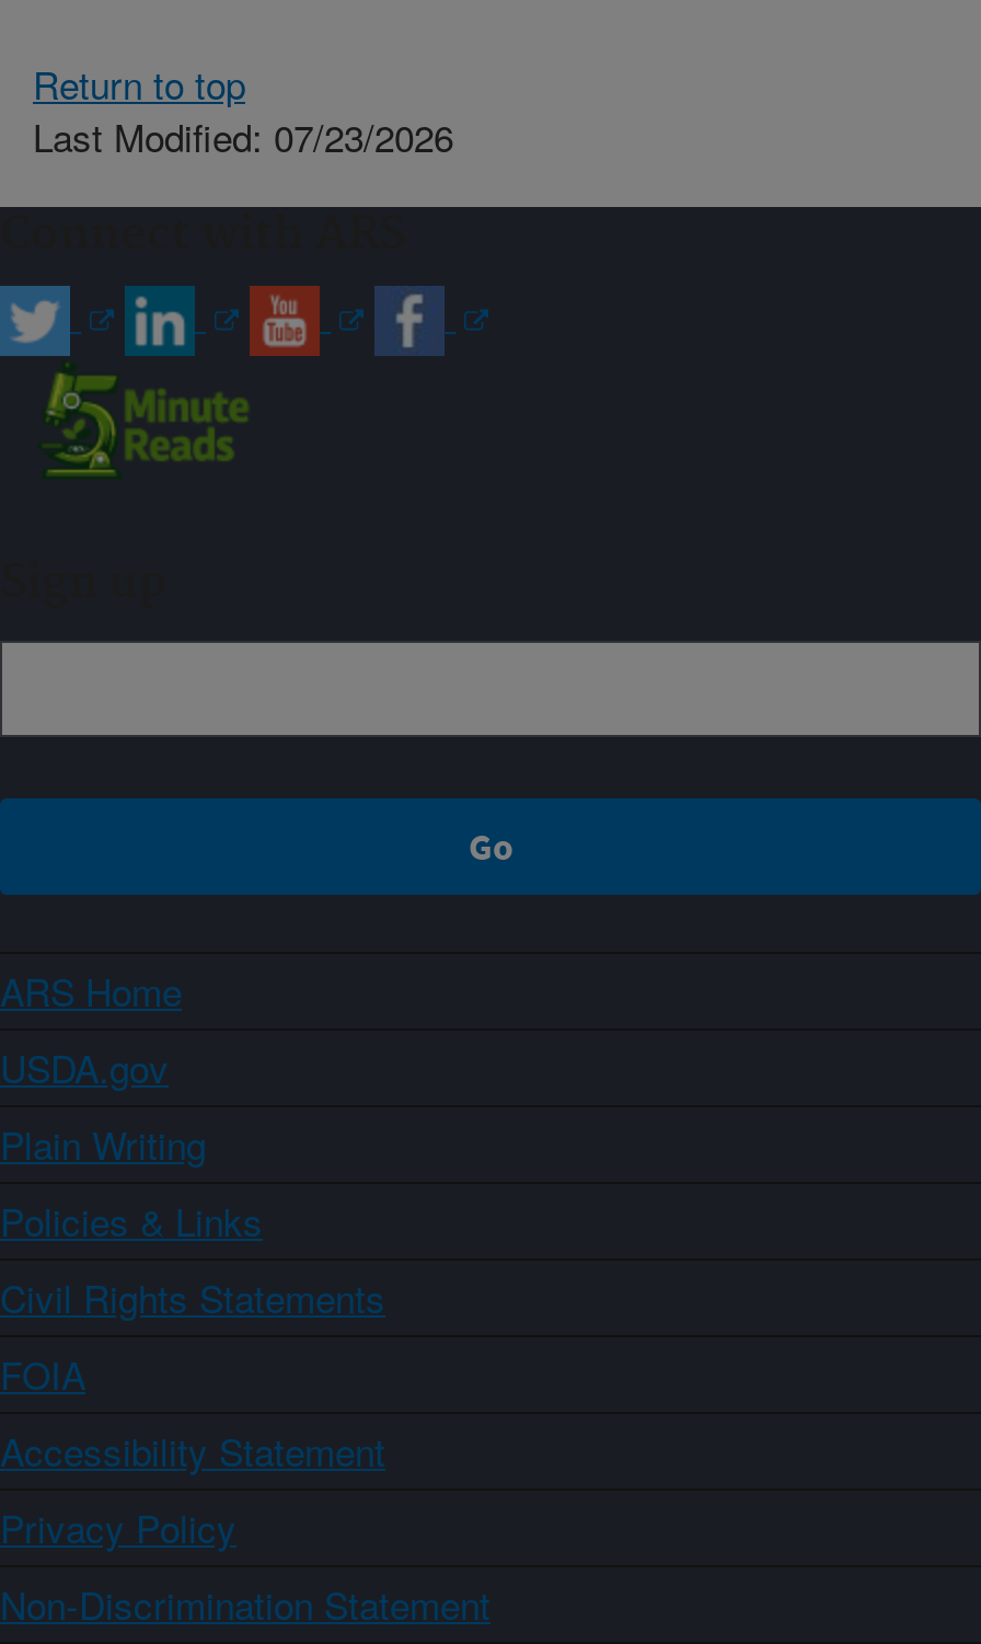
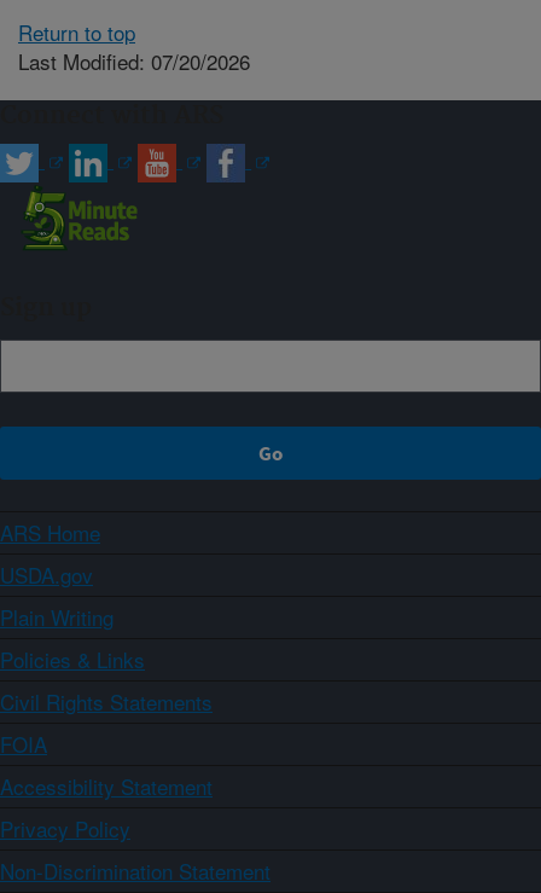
- Last Modified: 07/23/2026
+ Last Modified: 07/20/2026
